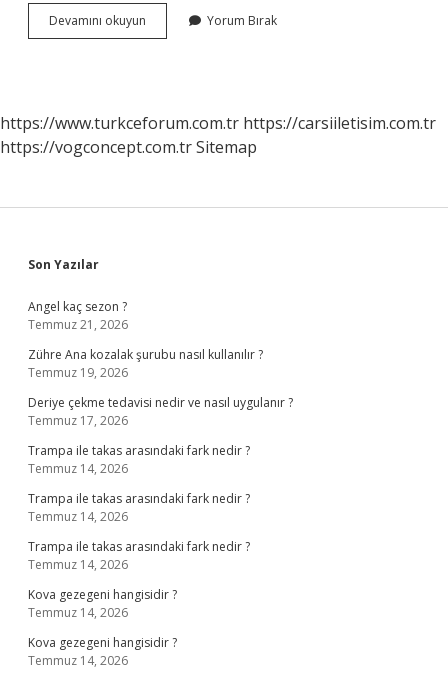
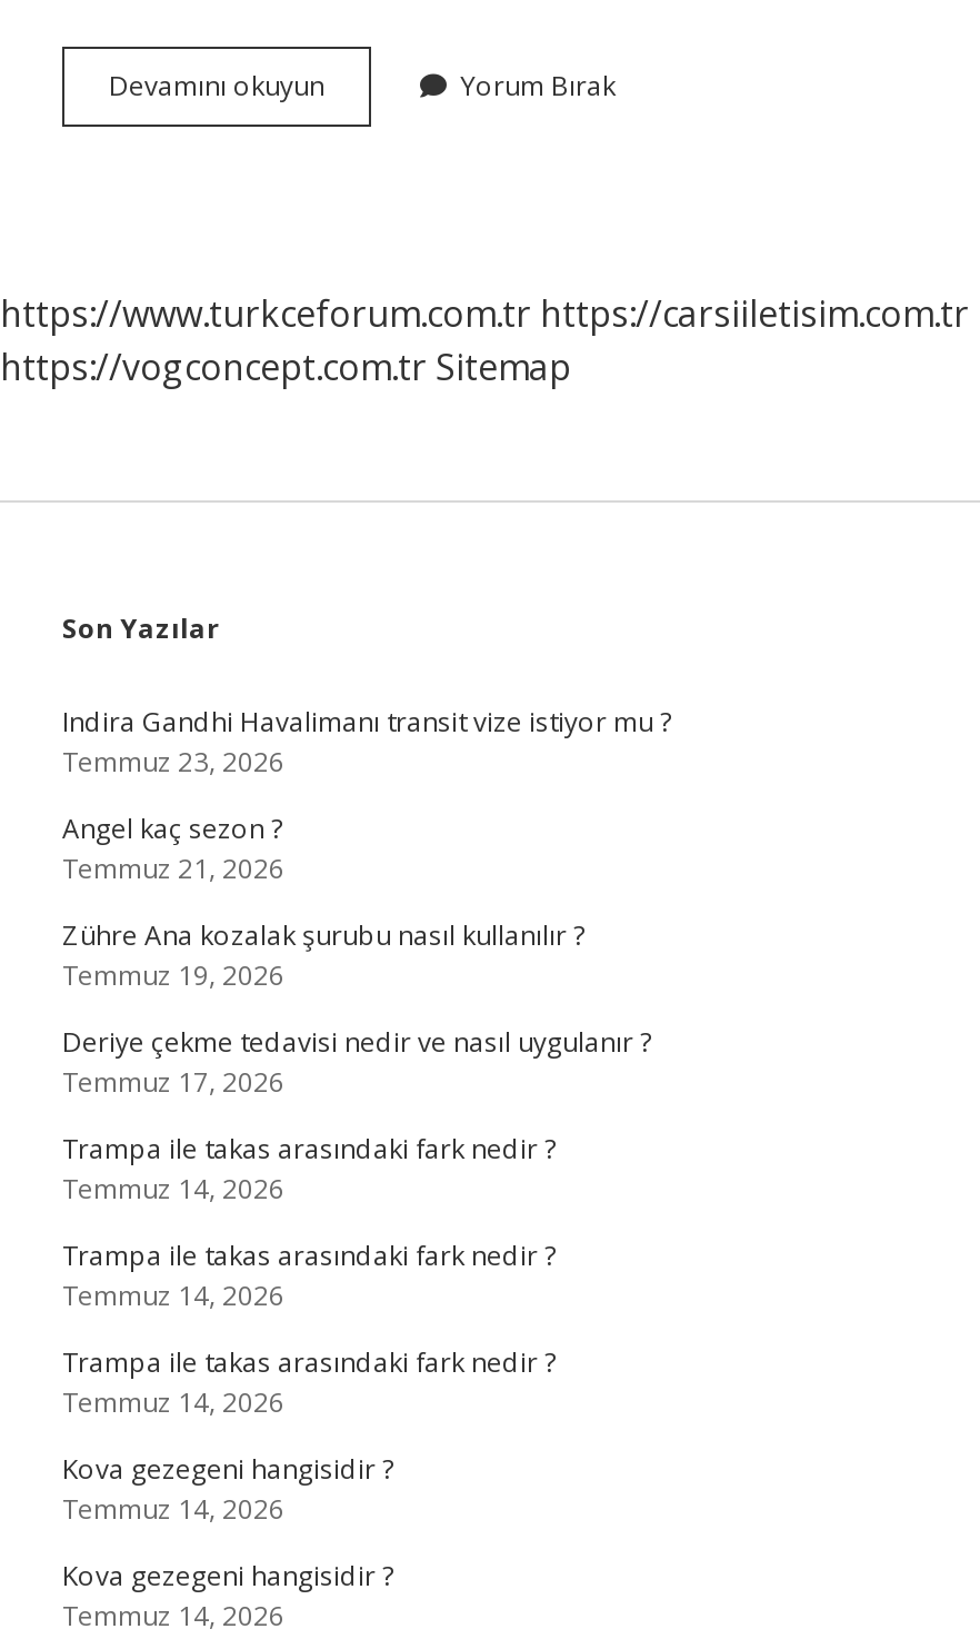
+ Indira Gandhi Havalimanı transit vize istiyor mu ?
+ Temmuz 23, 2026
